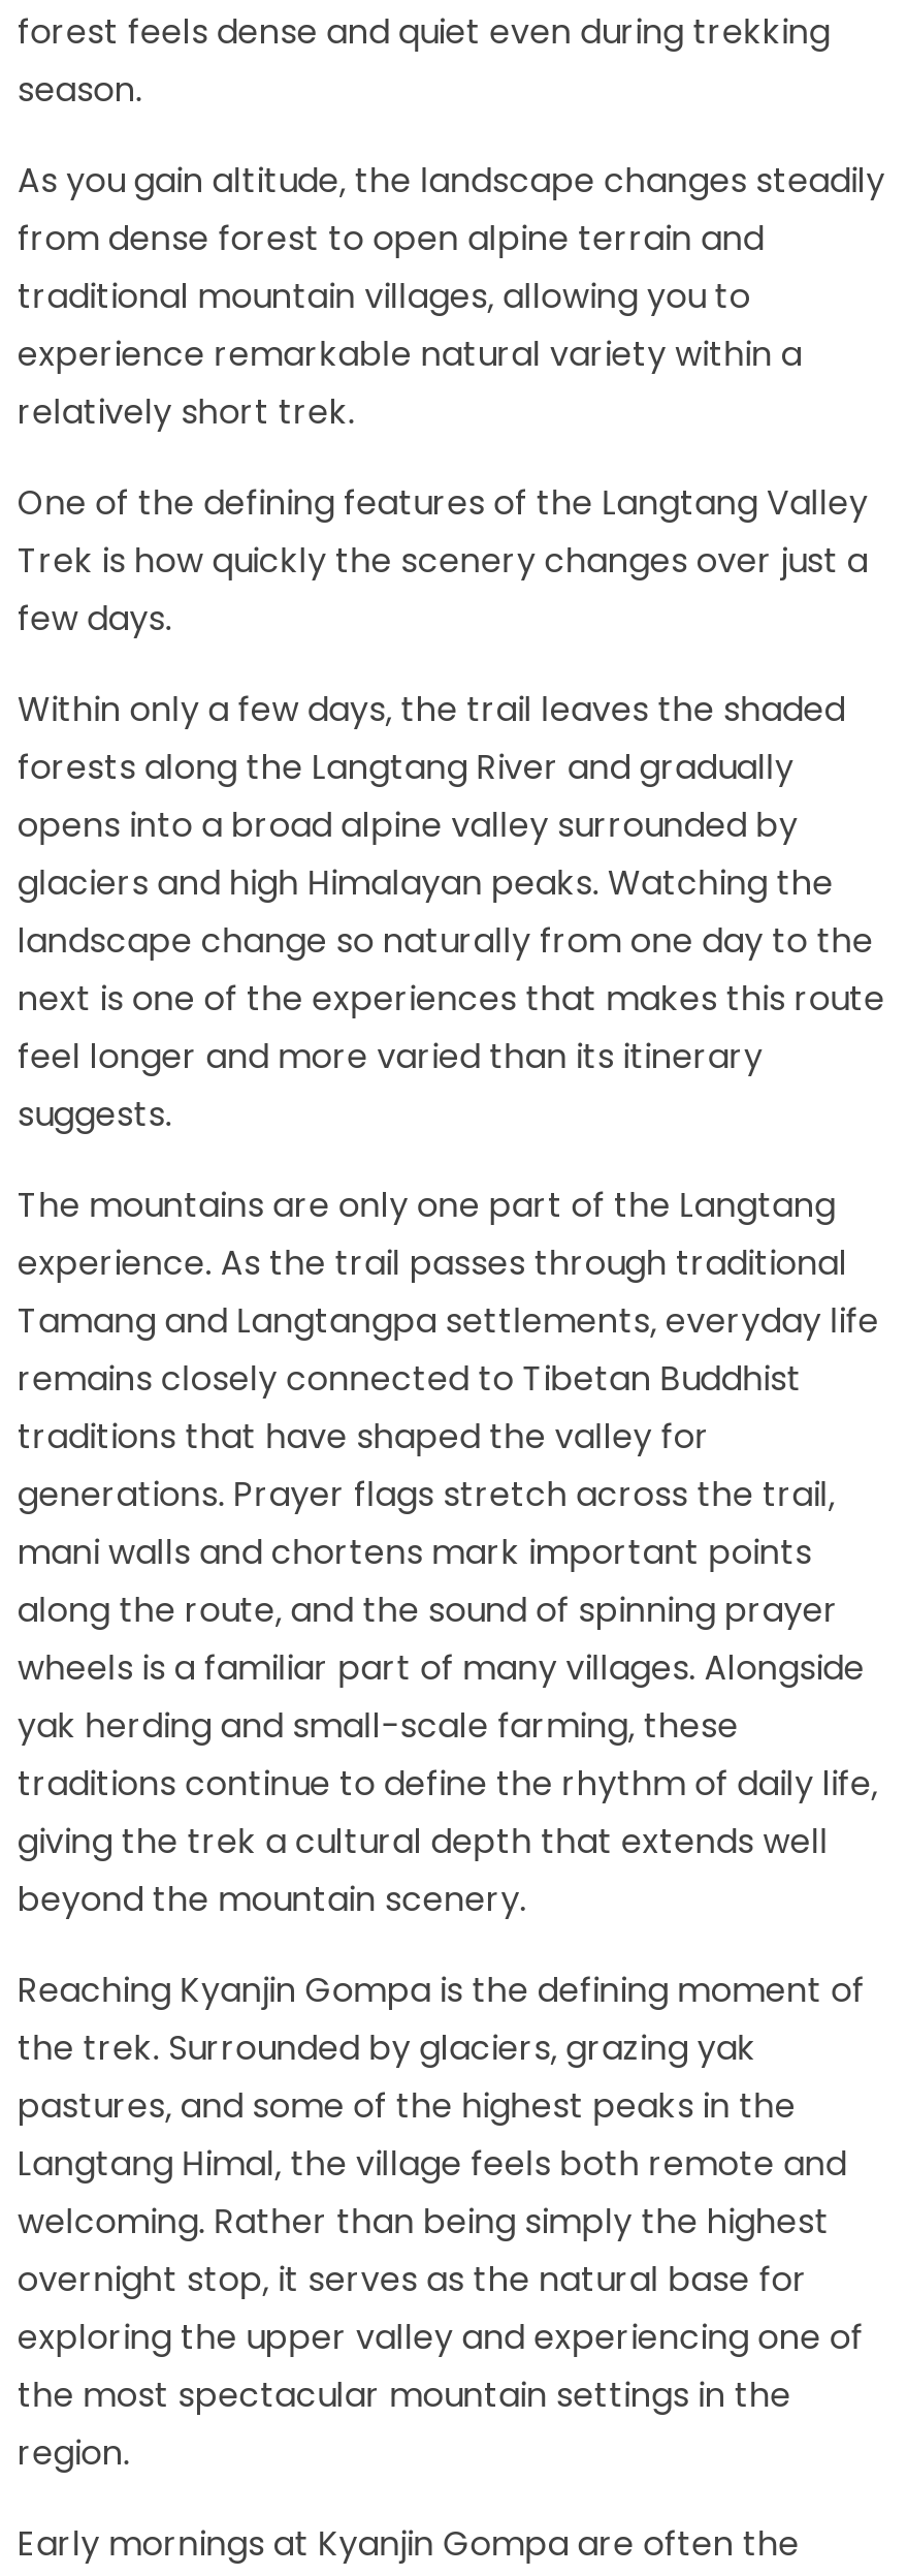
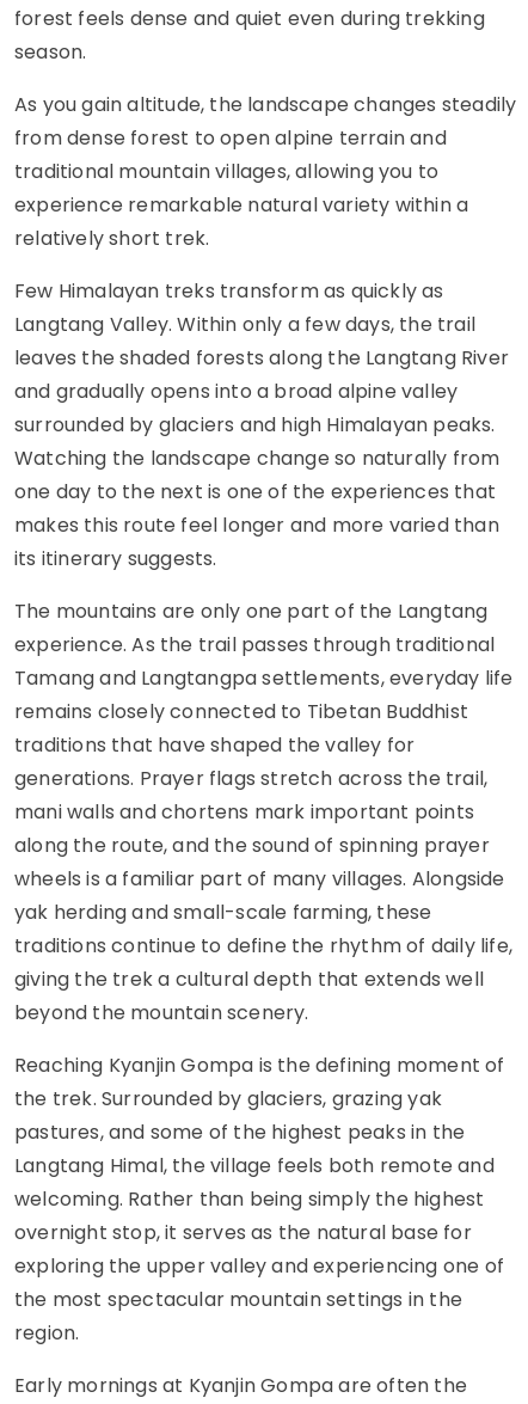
- One of the defining features of the Langtang Valley
- Trek is how quickly the scenery changes over just a
- few days.
- Within only a few days, the trail leaves the shaded
- forests along the Langtang River and gradually
- opens into a broad alpine valley surrounded by
- glaciers and high Himalayan peaks. Watching the
- landscape change so naturally from one day to the
- next is one of the experiences that makes this route
- feel longer and more varied than its itinerary
- suggests.
+ Few Himalayan treks transform as quickly as
+ Langtang Valley. Within only a few days, the trail
+ leaves the shaded forests along the Langtang River
+ and gradually opens into a broad alpine valley
+ surrounded by glaciers and high Himalayan peaks.
+ Watching the landscape change so naturally from
+ one day to the next is one of the experiences that
+ makes this route feel longer and more varied than
+ its itinerary suggests.
